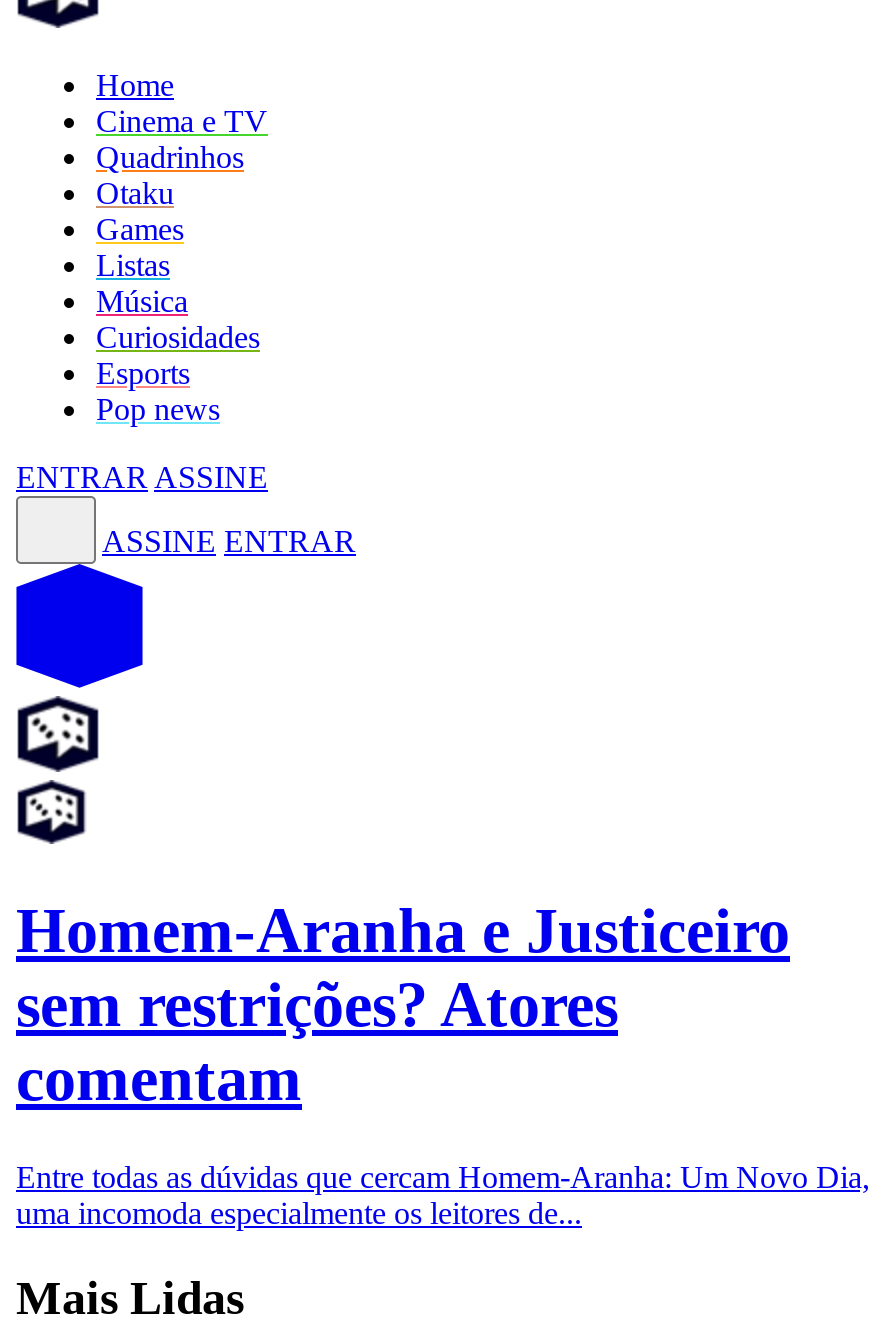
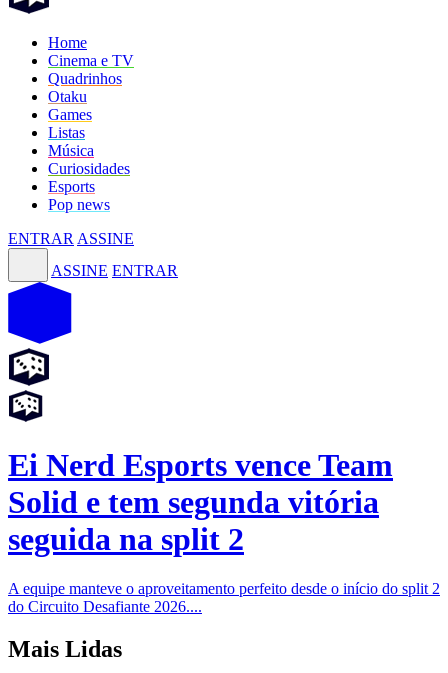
- Homem-Aranha e Justiceiro
- sem restrições? Atores
- comentam
+ Ei Nerd Esports vence Team
+ Solid e tem segunda vitória
+ seguida na split 2

- Entre todas as dúvidas que cercam Homem-Aranha: Um Novo Dia,
- uma incomoda especialmente os leitores de...
+ A equipe manteve o aproveitamento perfeito desde o início do split 2
+ do Circuito Desafiante 2026....
